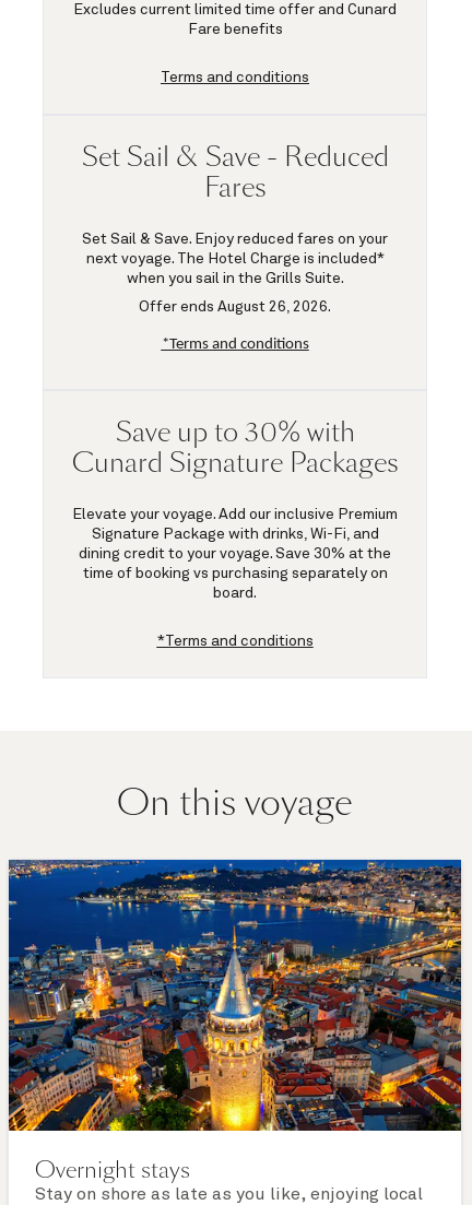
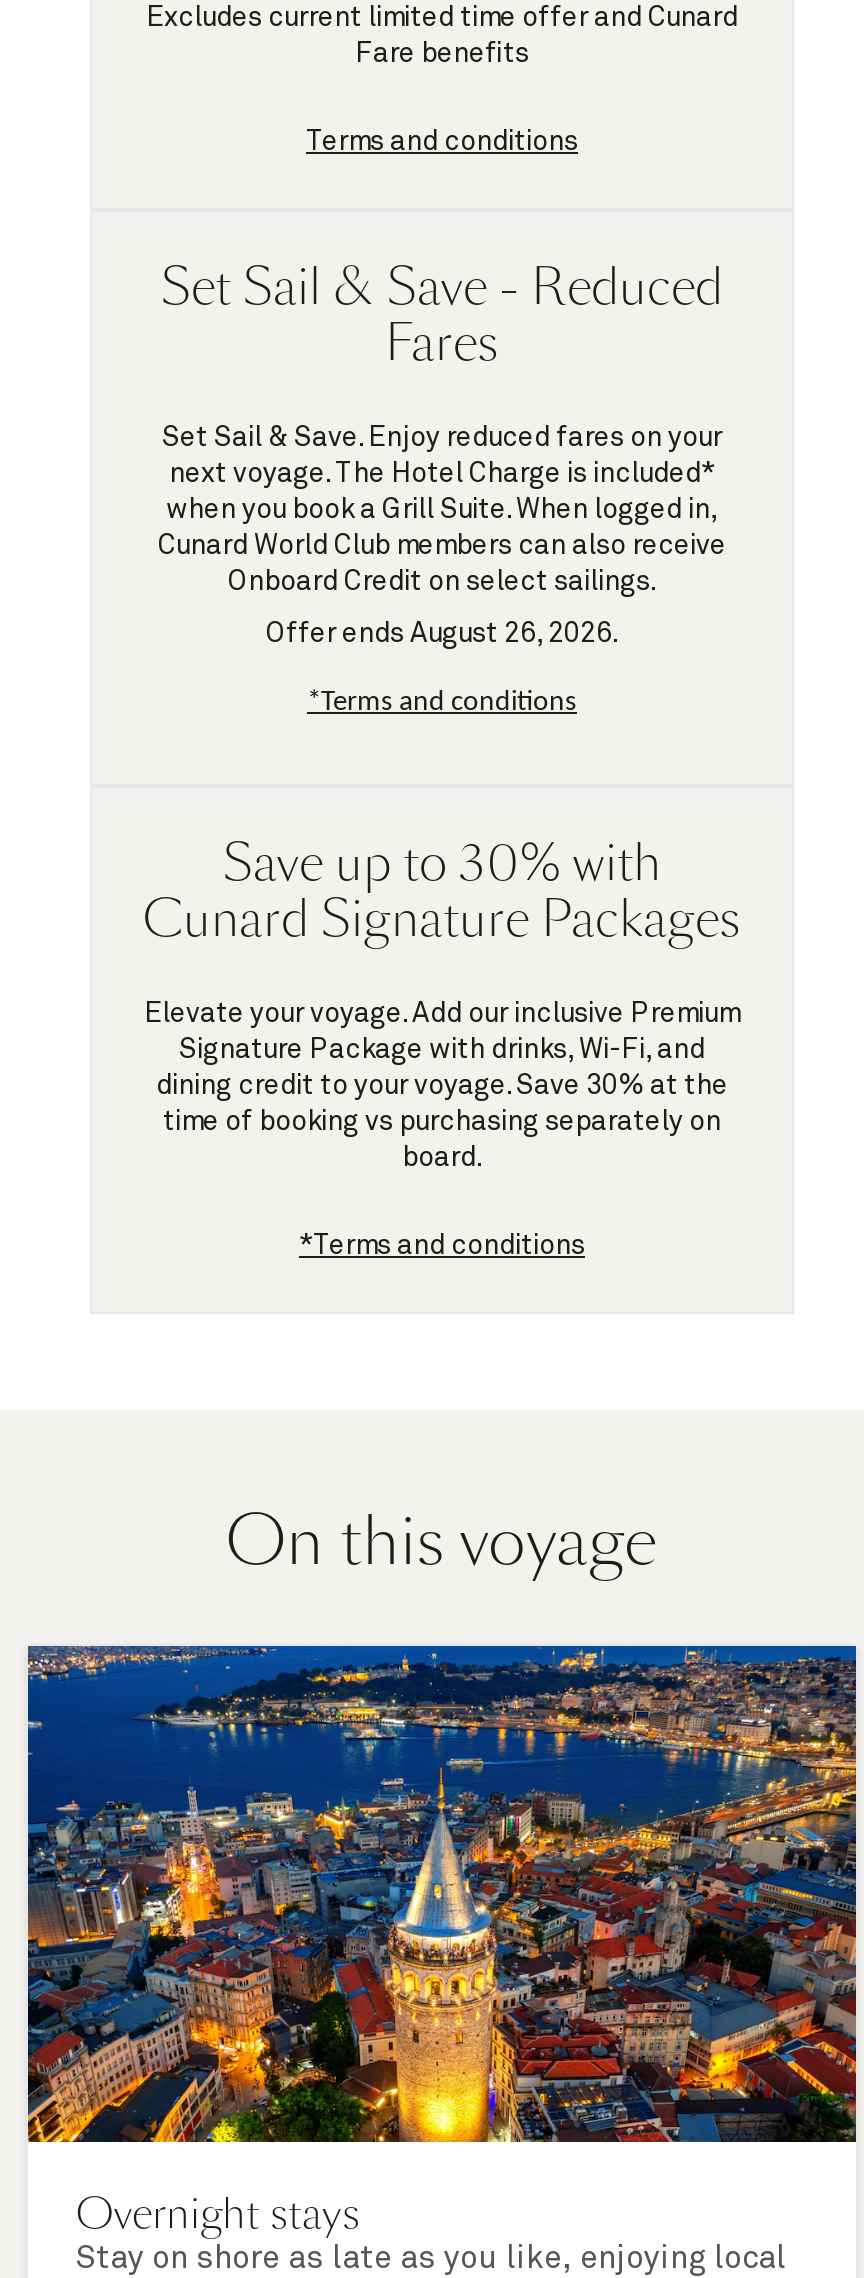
- when you sail in the Grills Suite.
+ when you book a Grill Suite. When logged in,
+ Cunard World Club members can also receive
+ Onboard Credit on select sailings.
